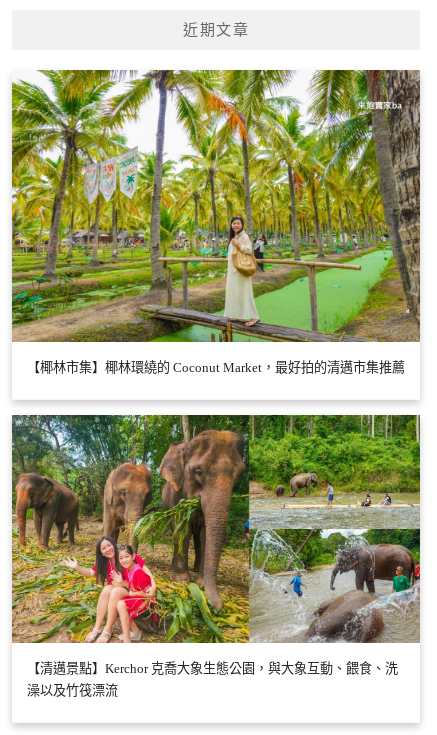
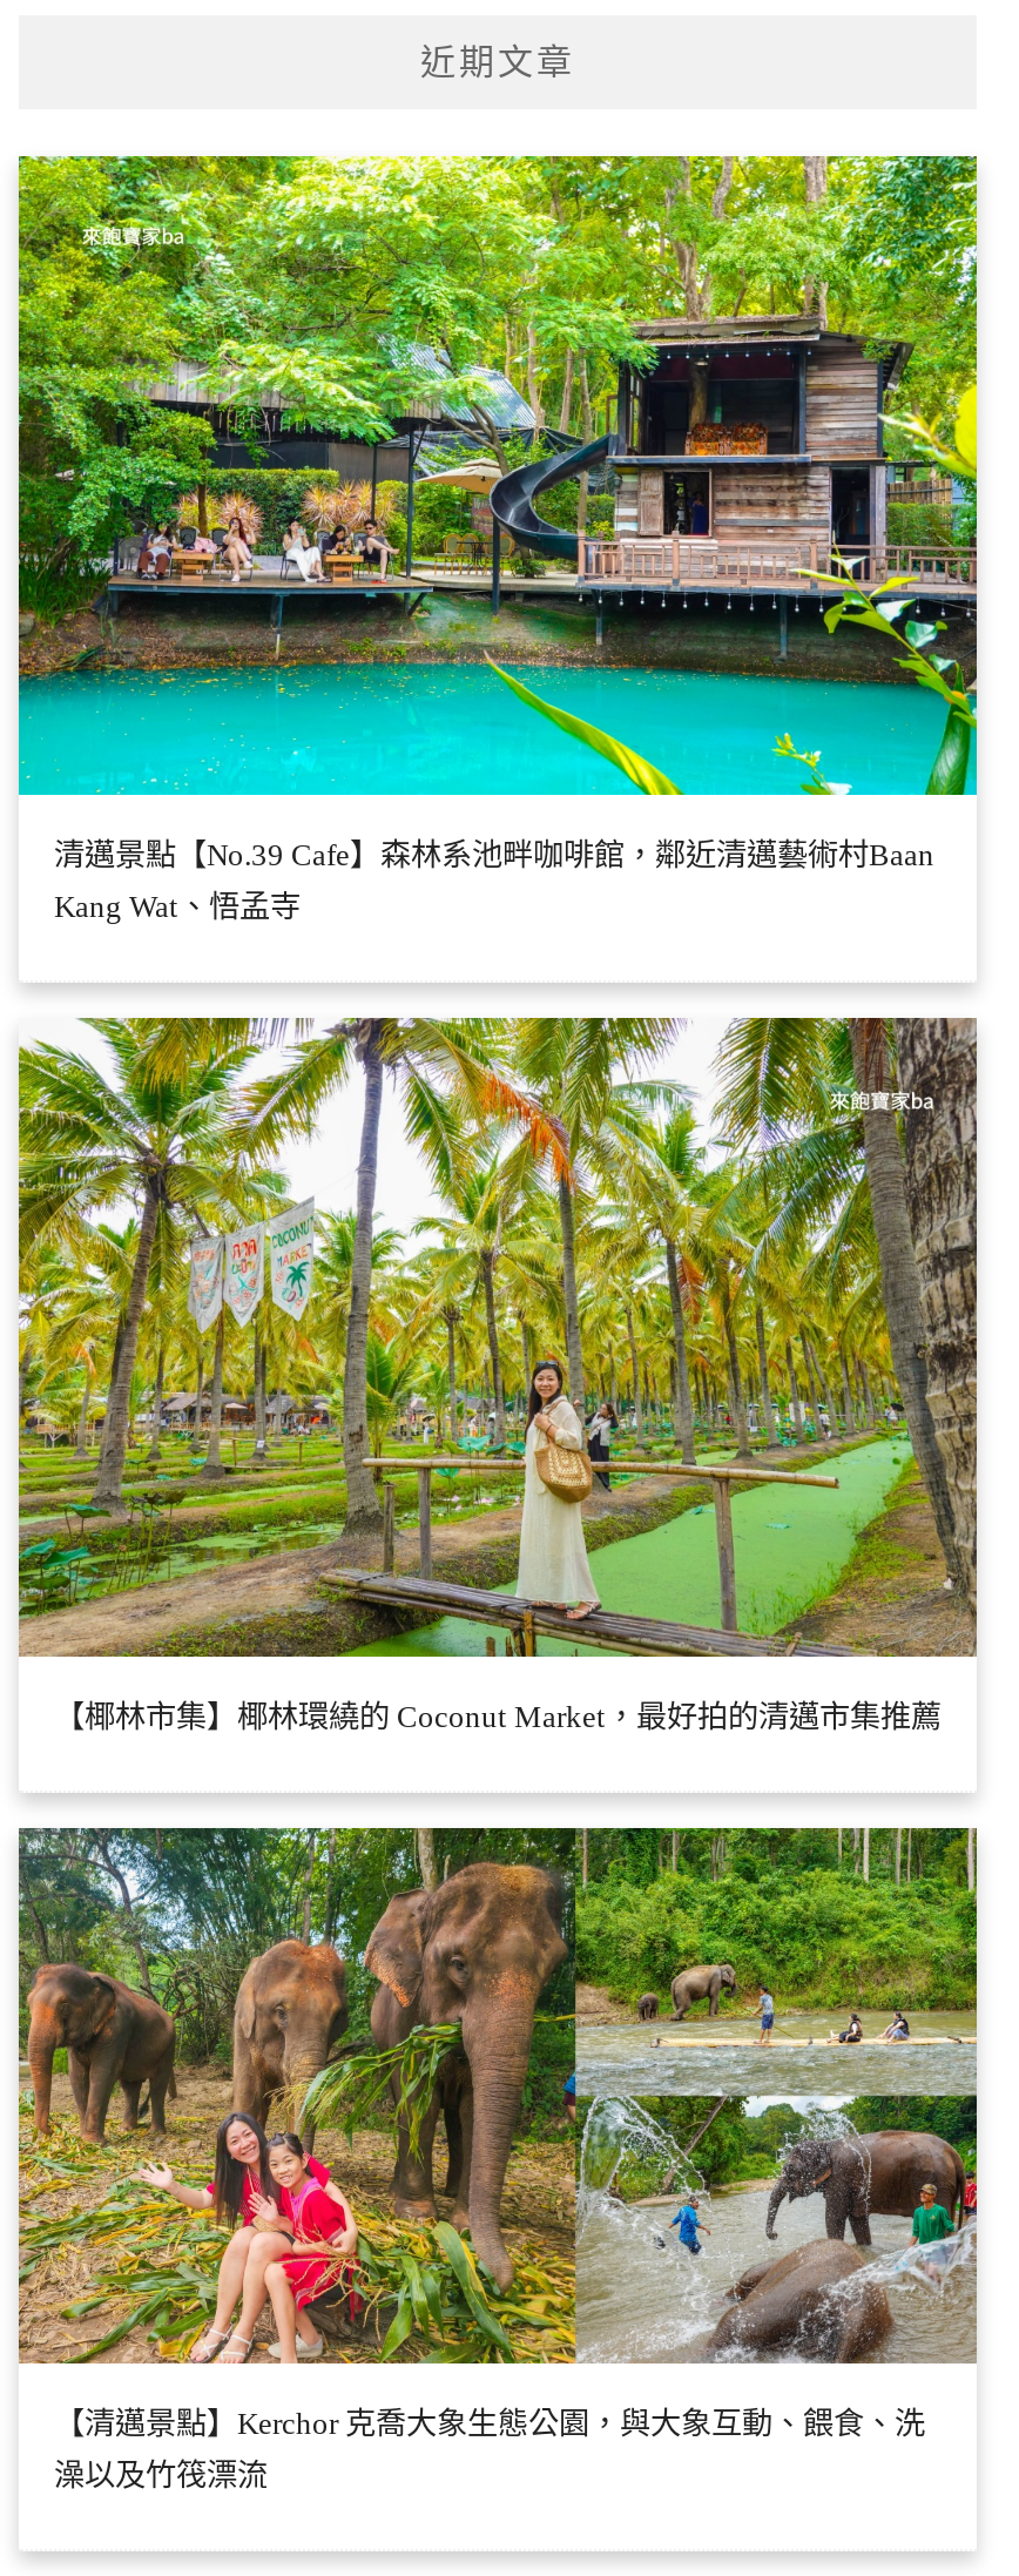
+ [image]
+ 清邁景點【No.39 Cafe】森林系池畔咖啡館，鄰近清邁藝術村Baan
+ Kang Wat、悟孟寺
